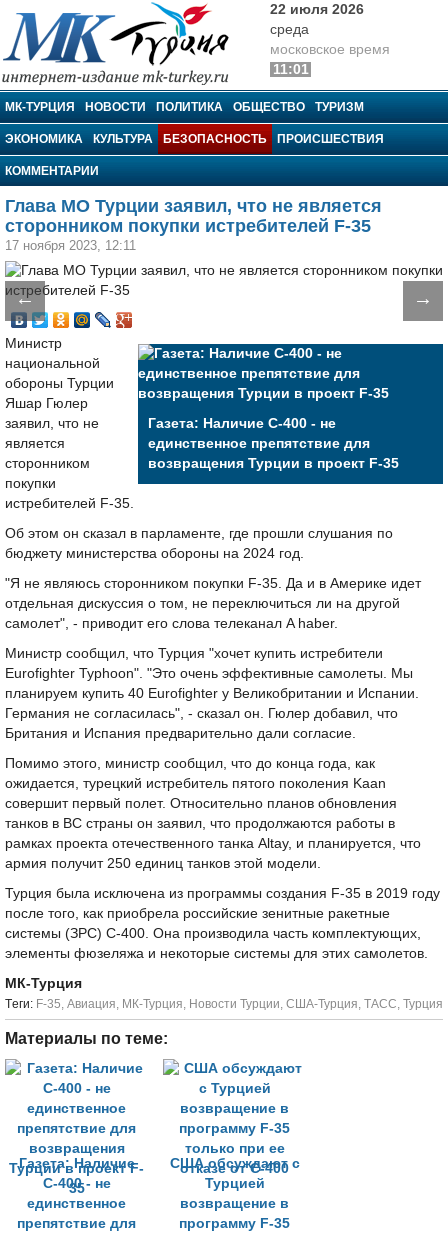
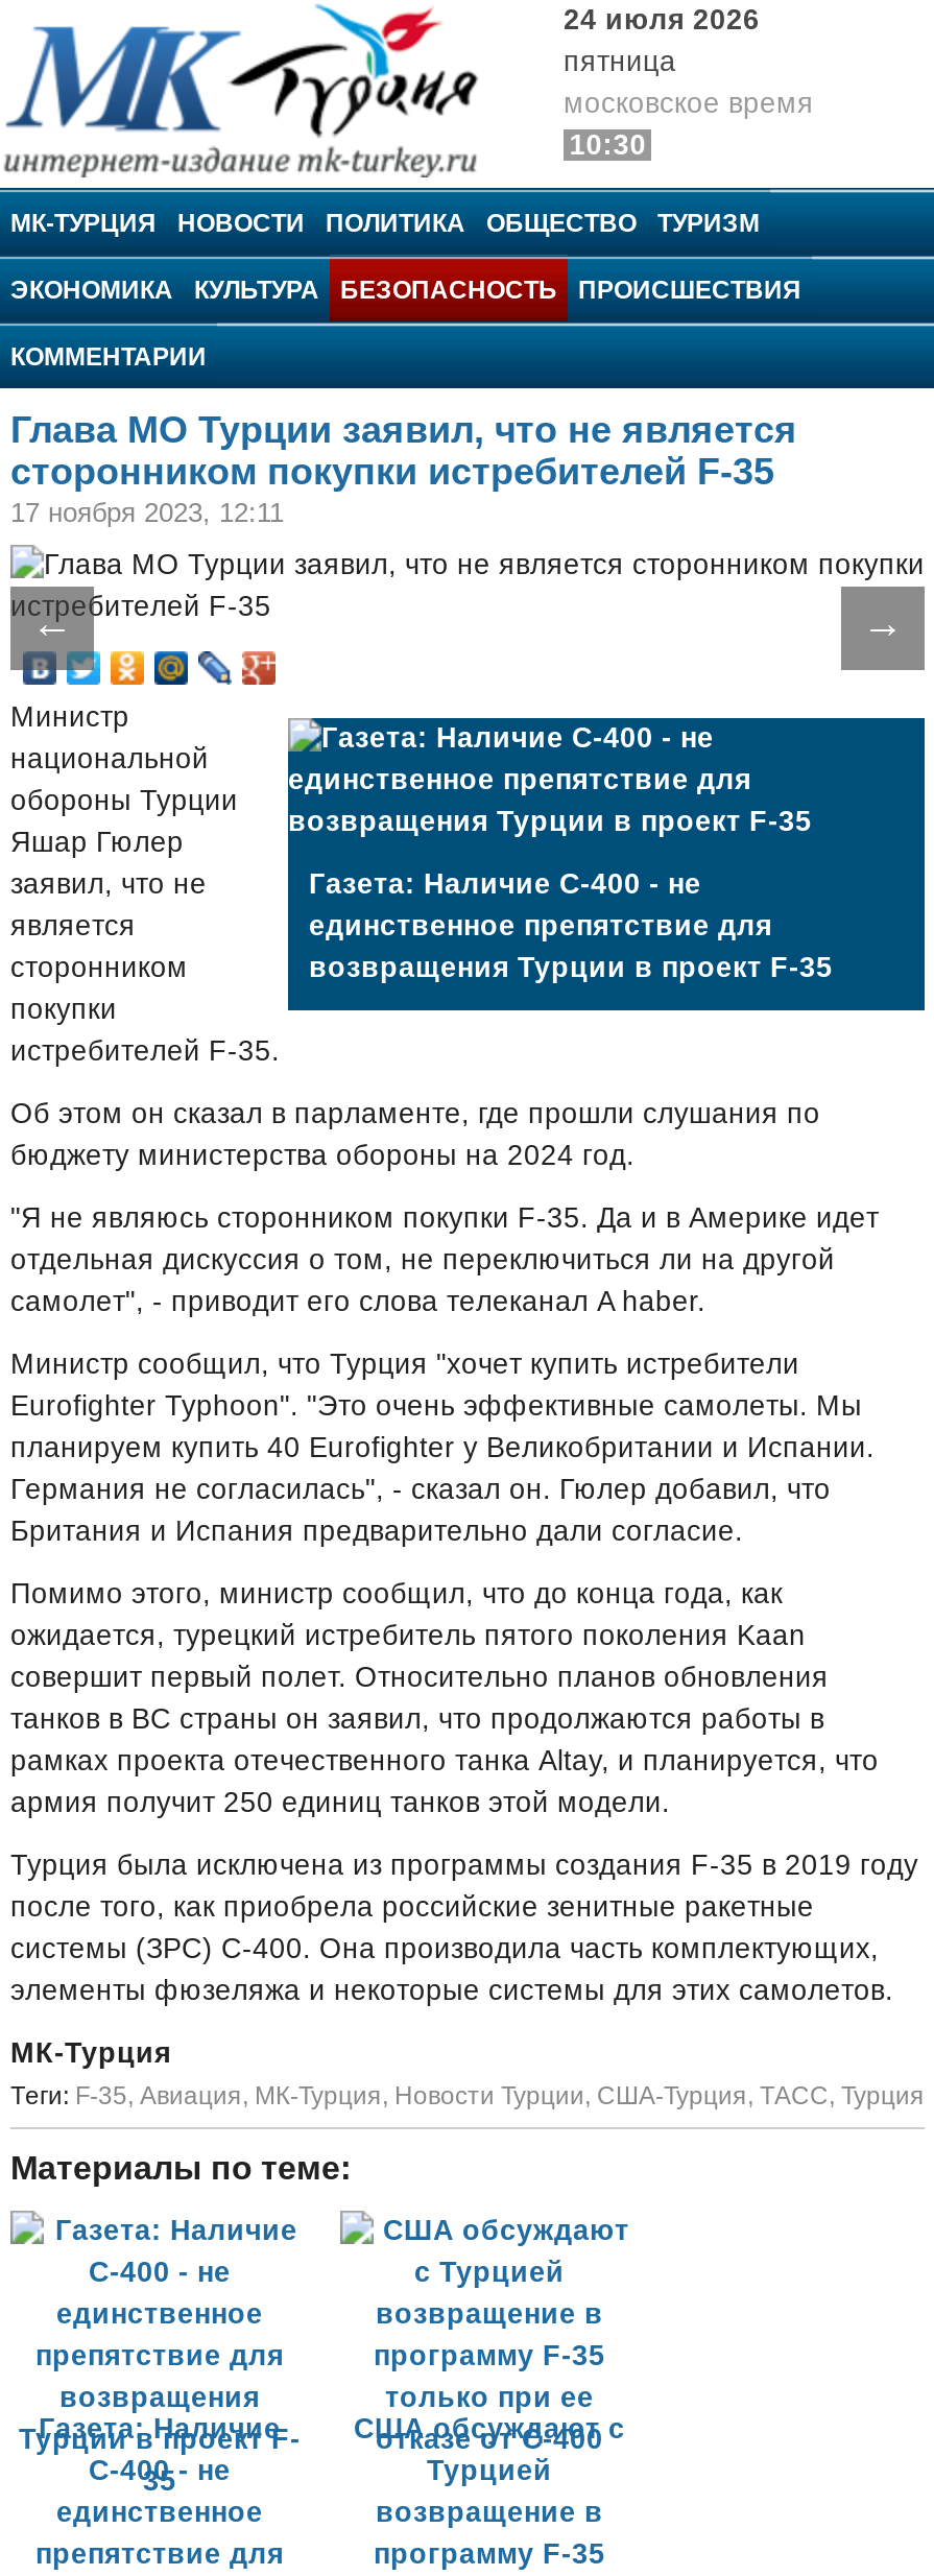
- 22 июля 2026
- среда
+ 24 июля 2026
+ пятница

- 11:01
+ 10:30
